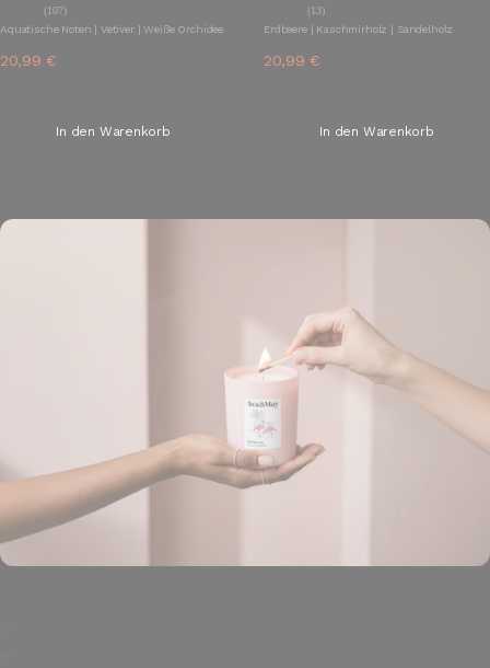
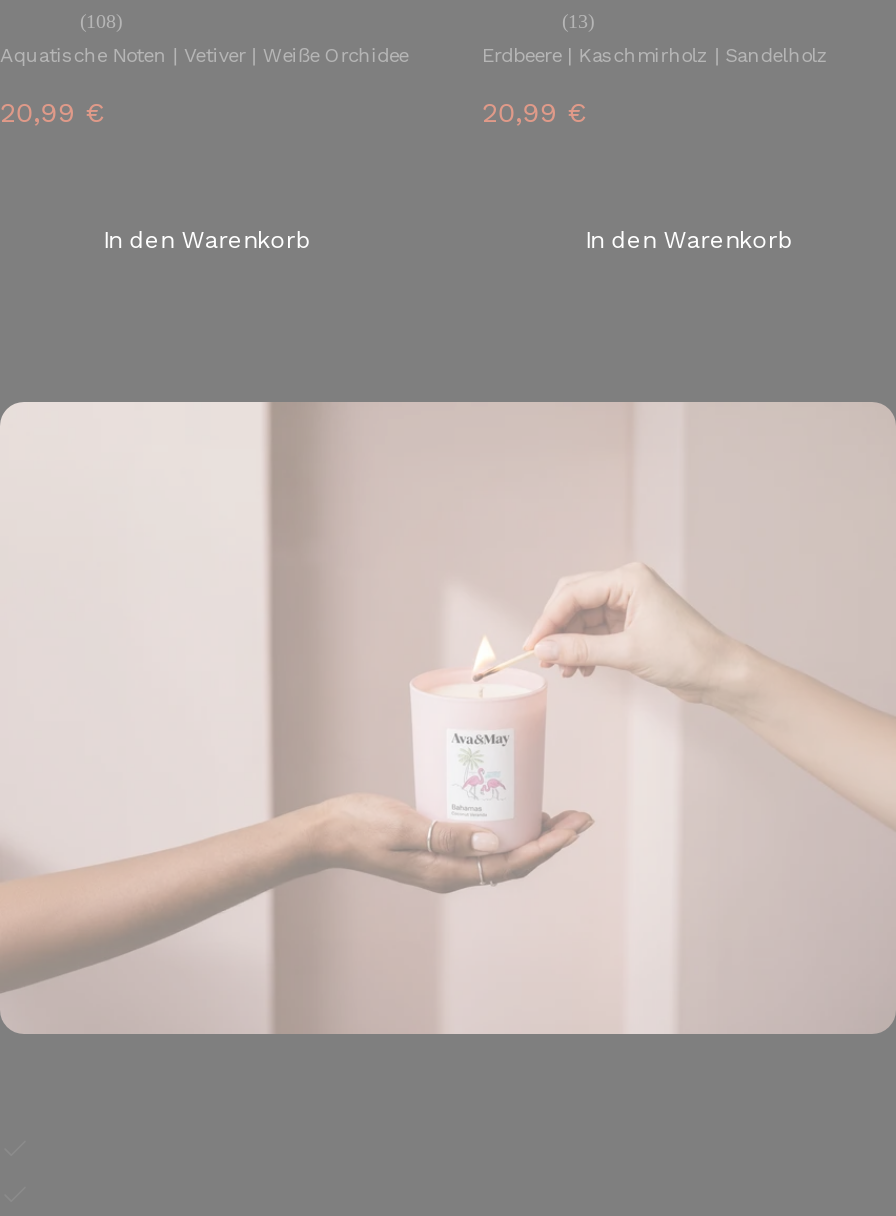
- (107)
+ (108)
